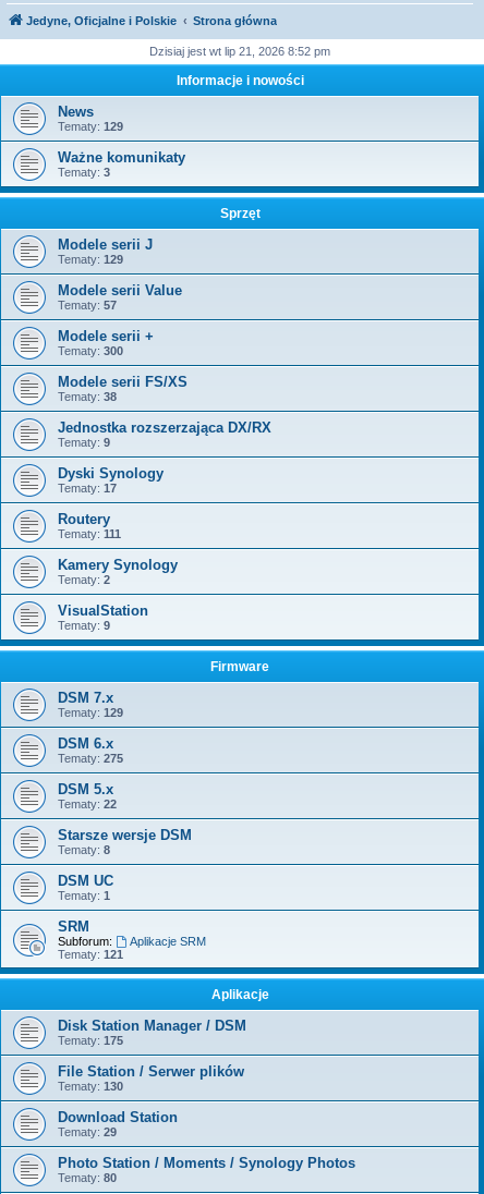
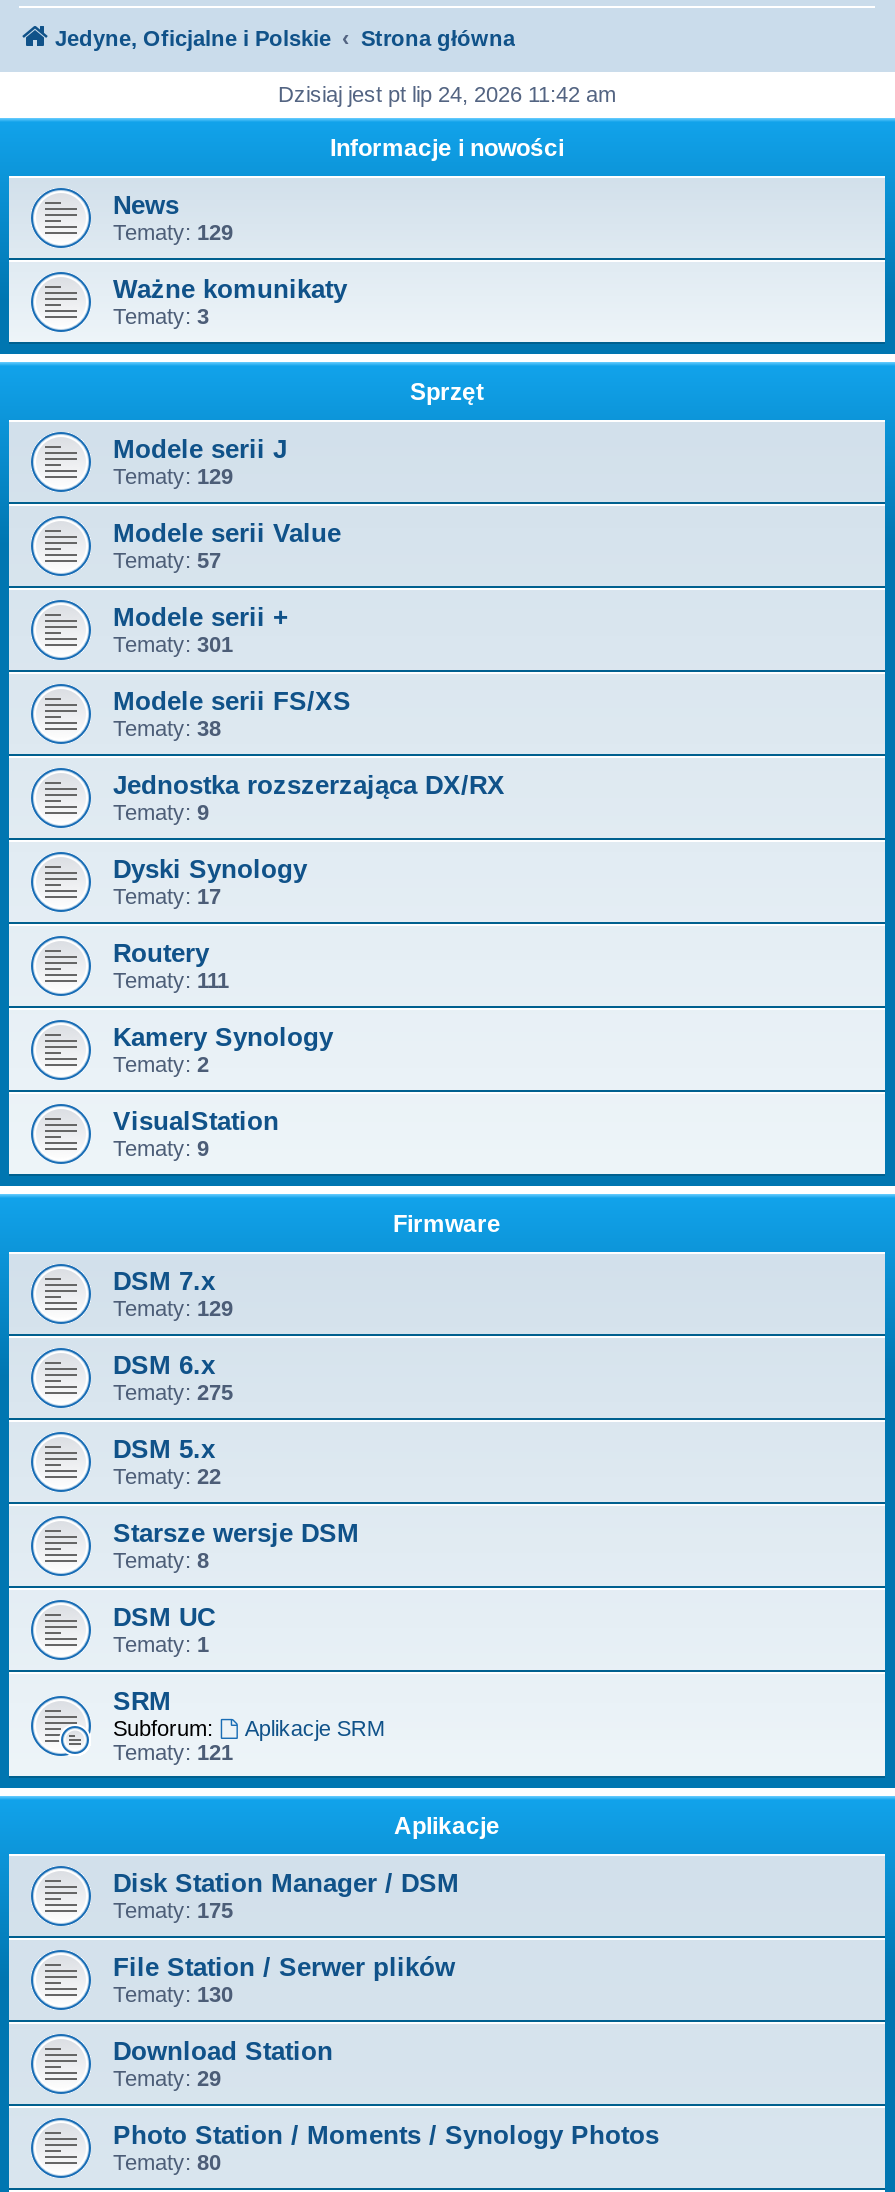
- Dzisiaj jest wt lip 21, 2026 8:52 pm
+ Dzisiaj jest pt lip 24, 2026 11:42 am

- Tematy: 300
+ Tematy: 301
